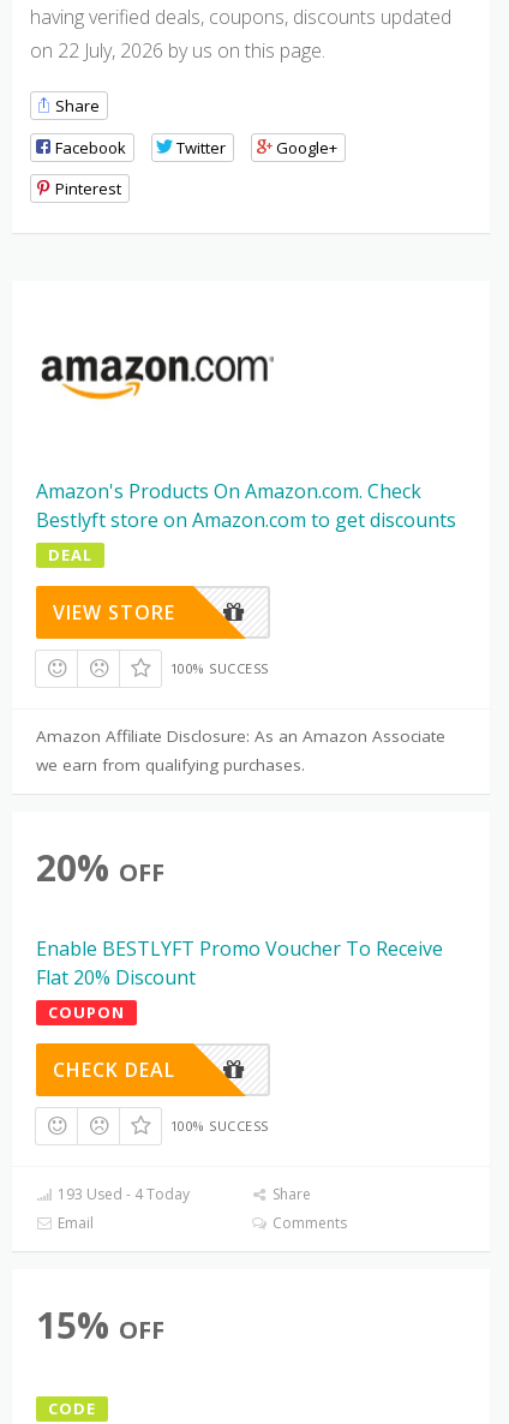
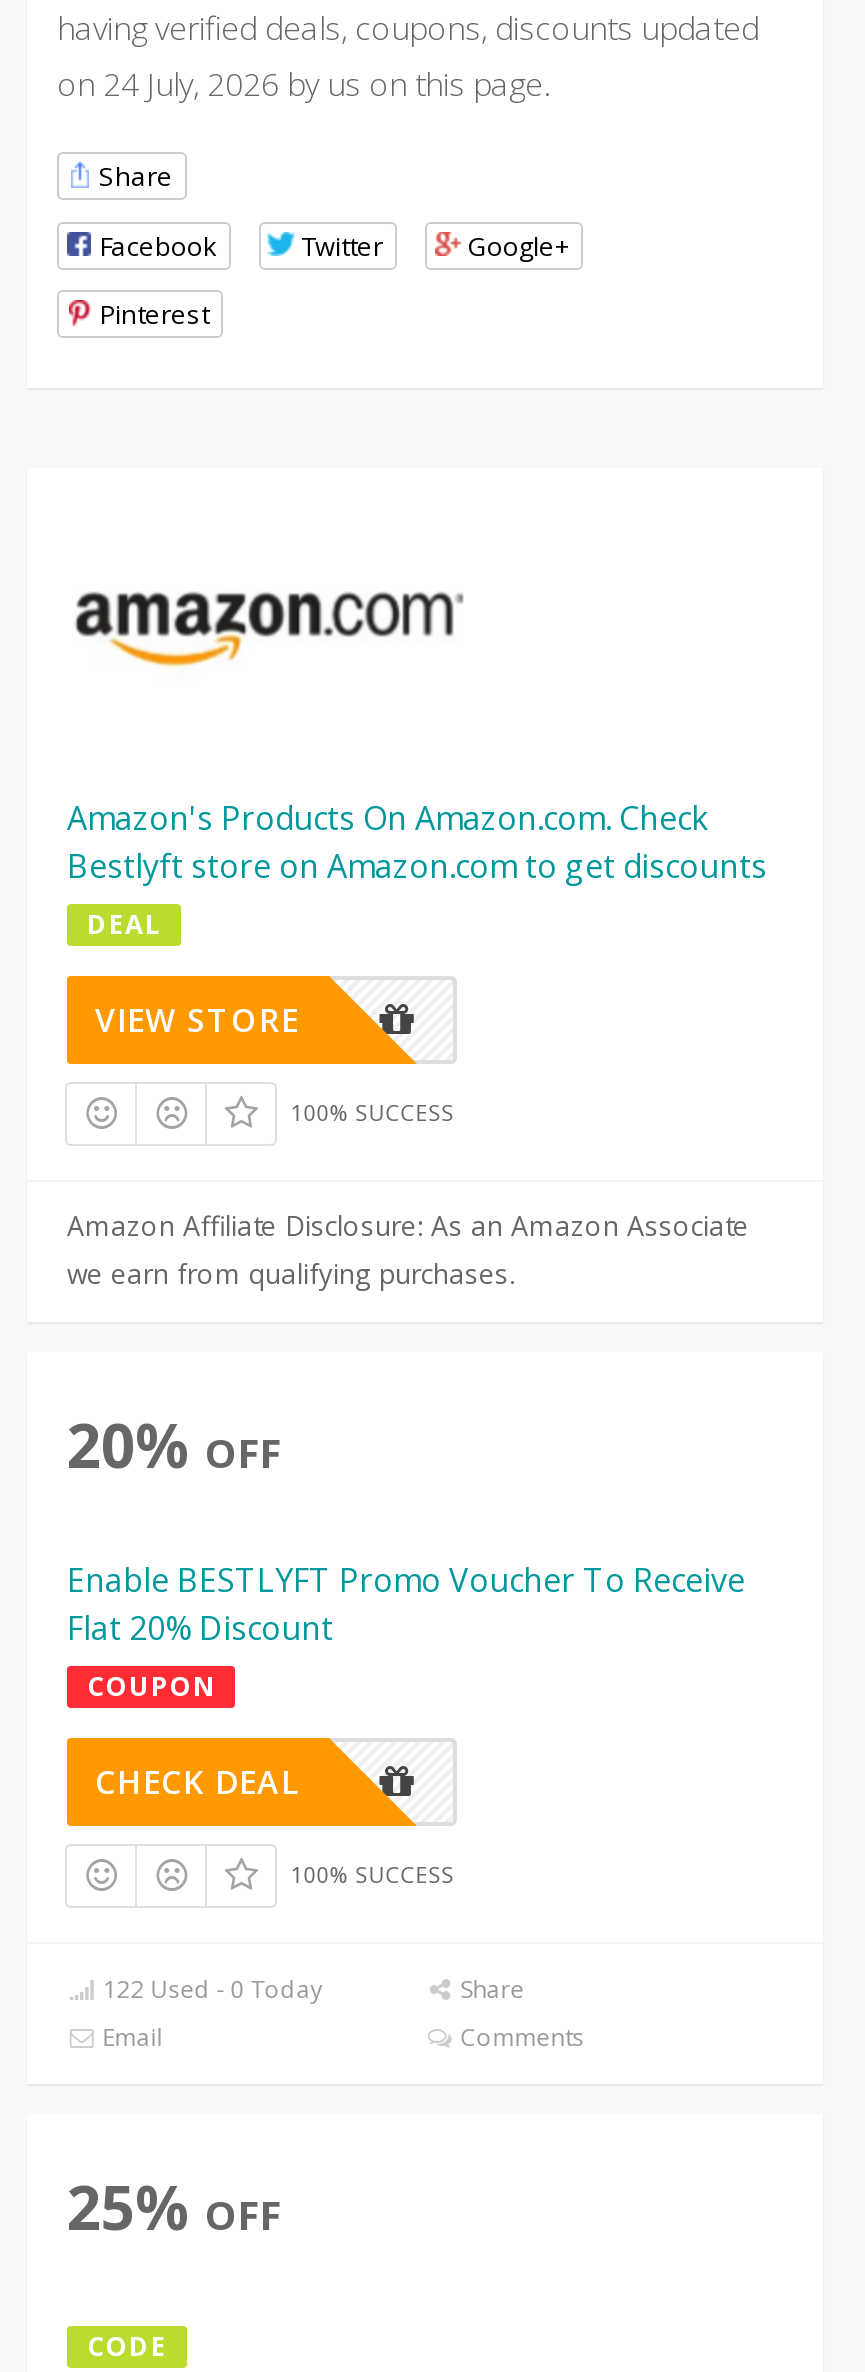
- on 22 July, 2026 by us on this page.
+ on 24 July, 2026 by us on this page.

- 193 Used - 4 Today
+ 122 Used - 0 Today

- 15% OFF
+ 25% OFF
